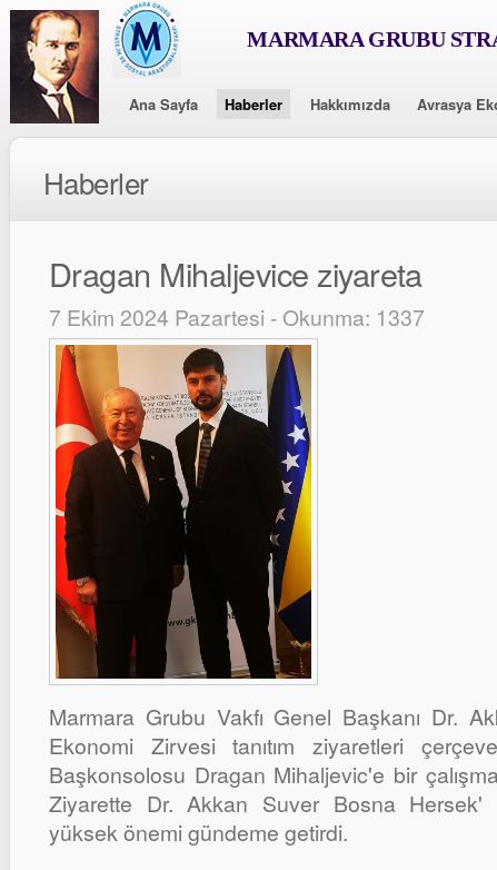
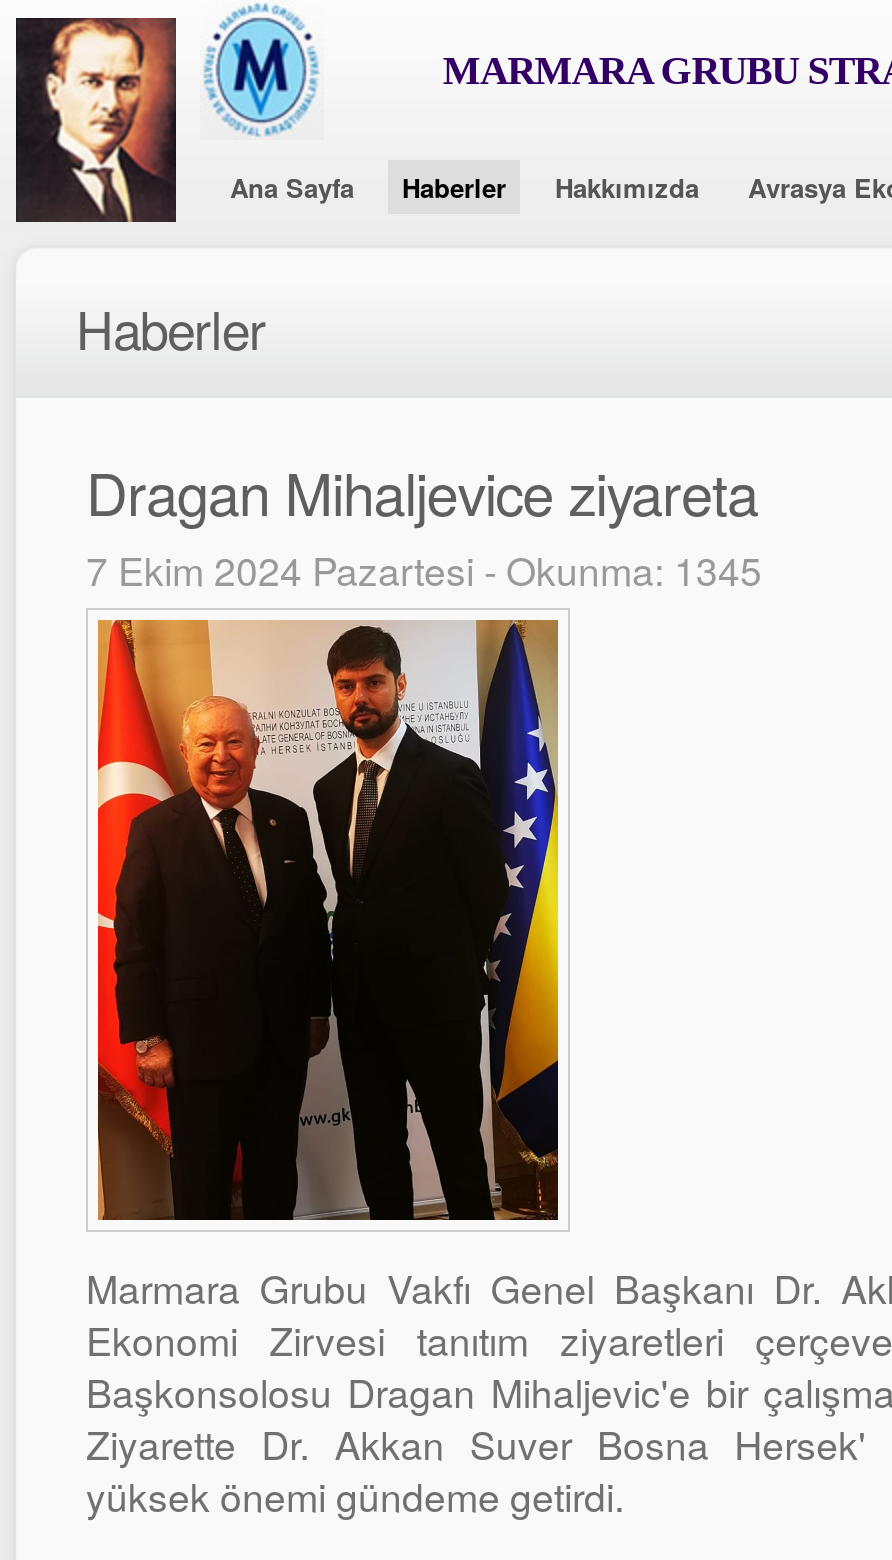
- 7 Ekim 2024 Pazartesi - Okunma: 1337
+ 7 Ekim 2024 Pazartesi - Okunma: 1345
